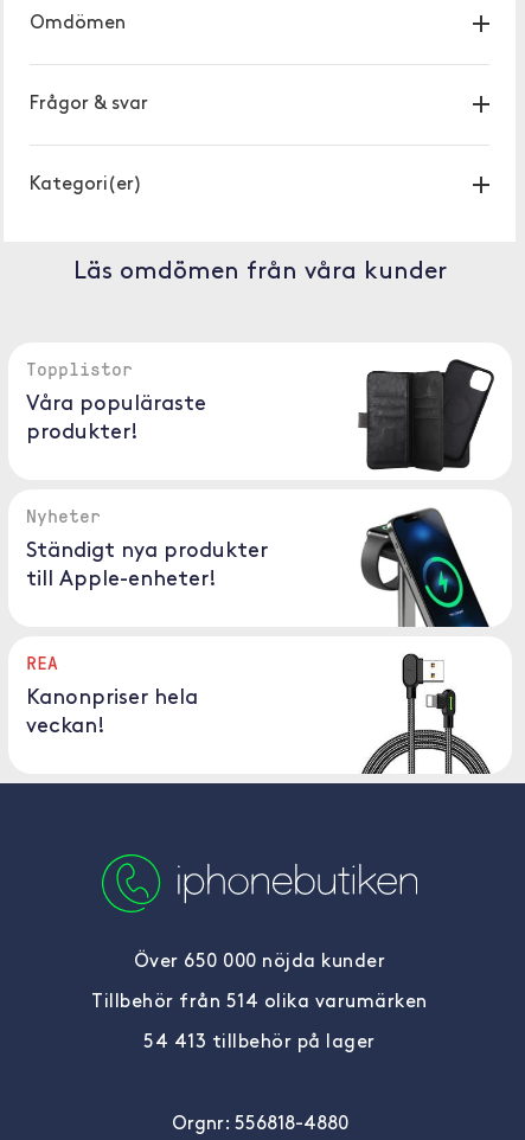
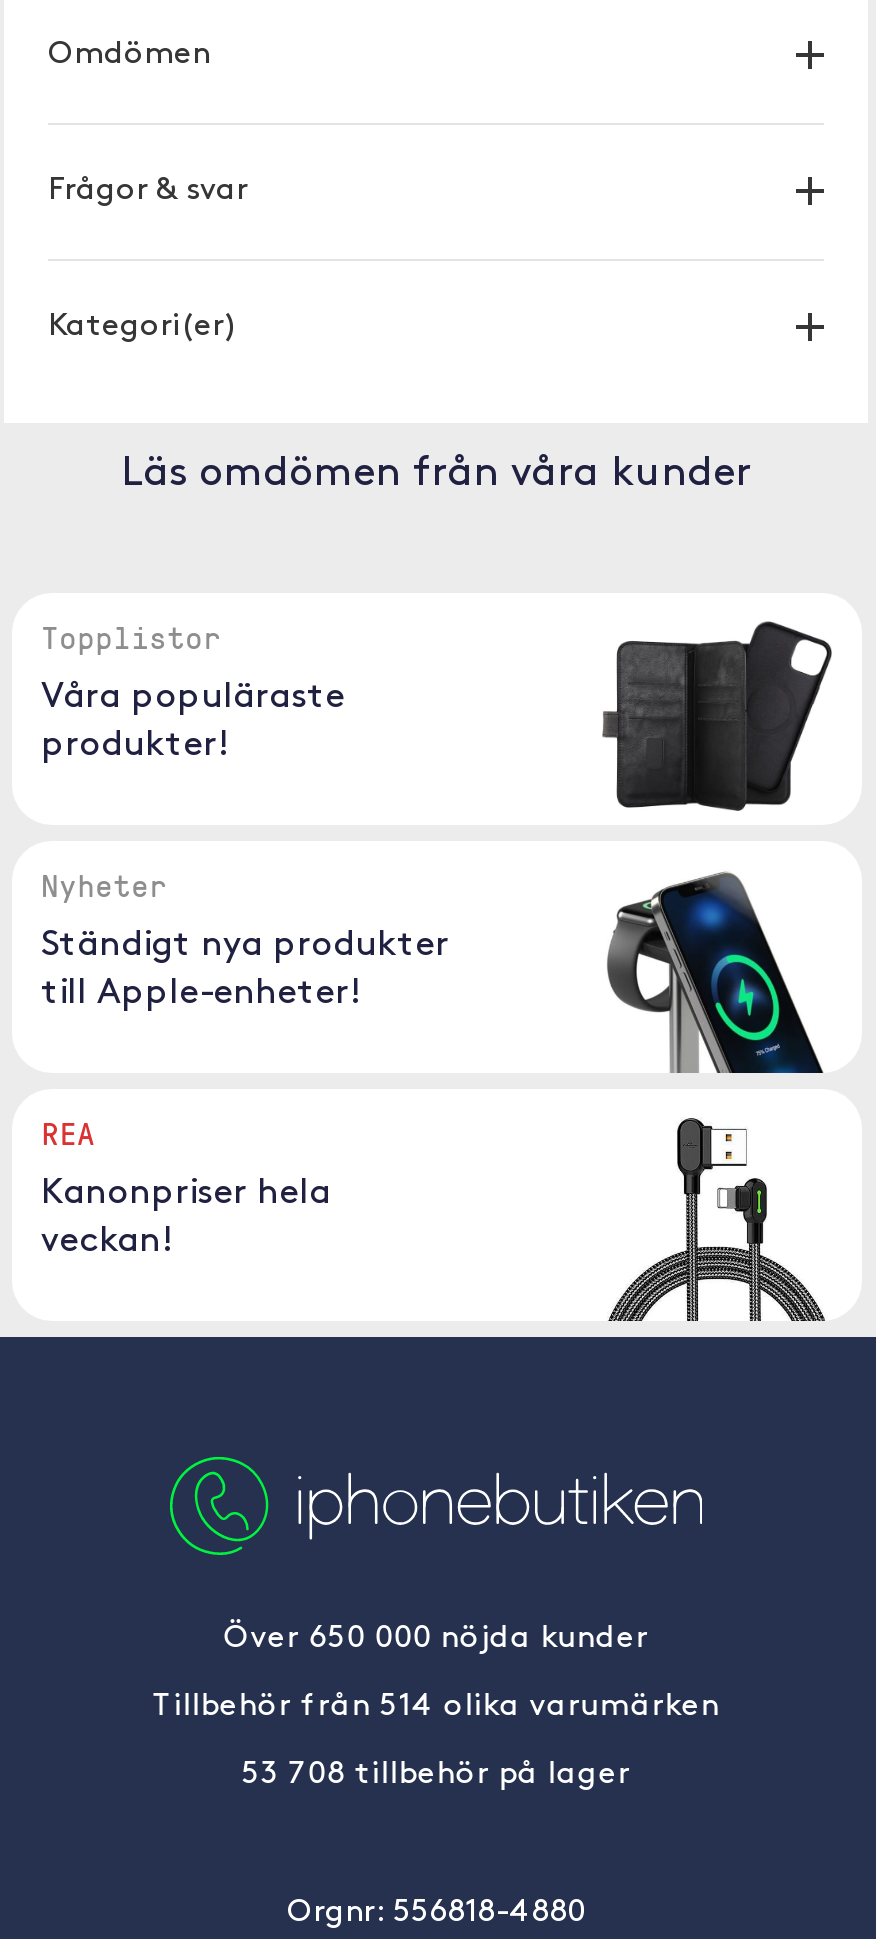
- 54 413 tillbehör på lager
+ 53 708 tillbehör på lager
